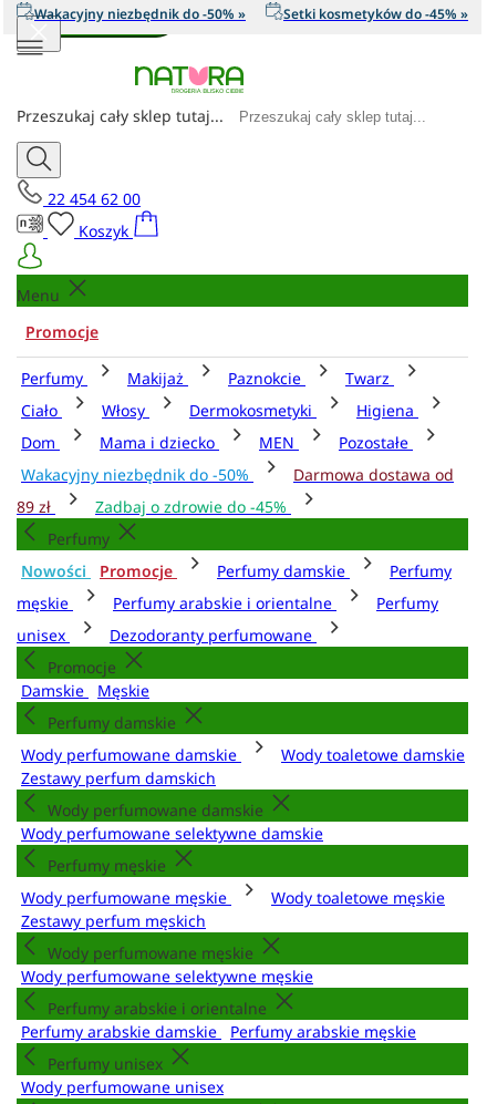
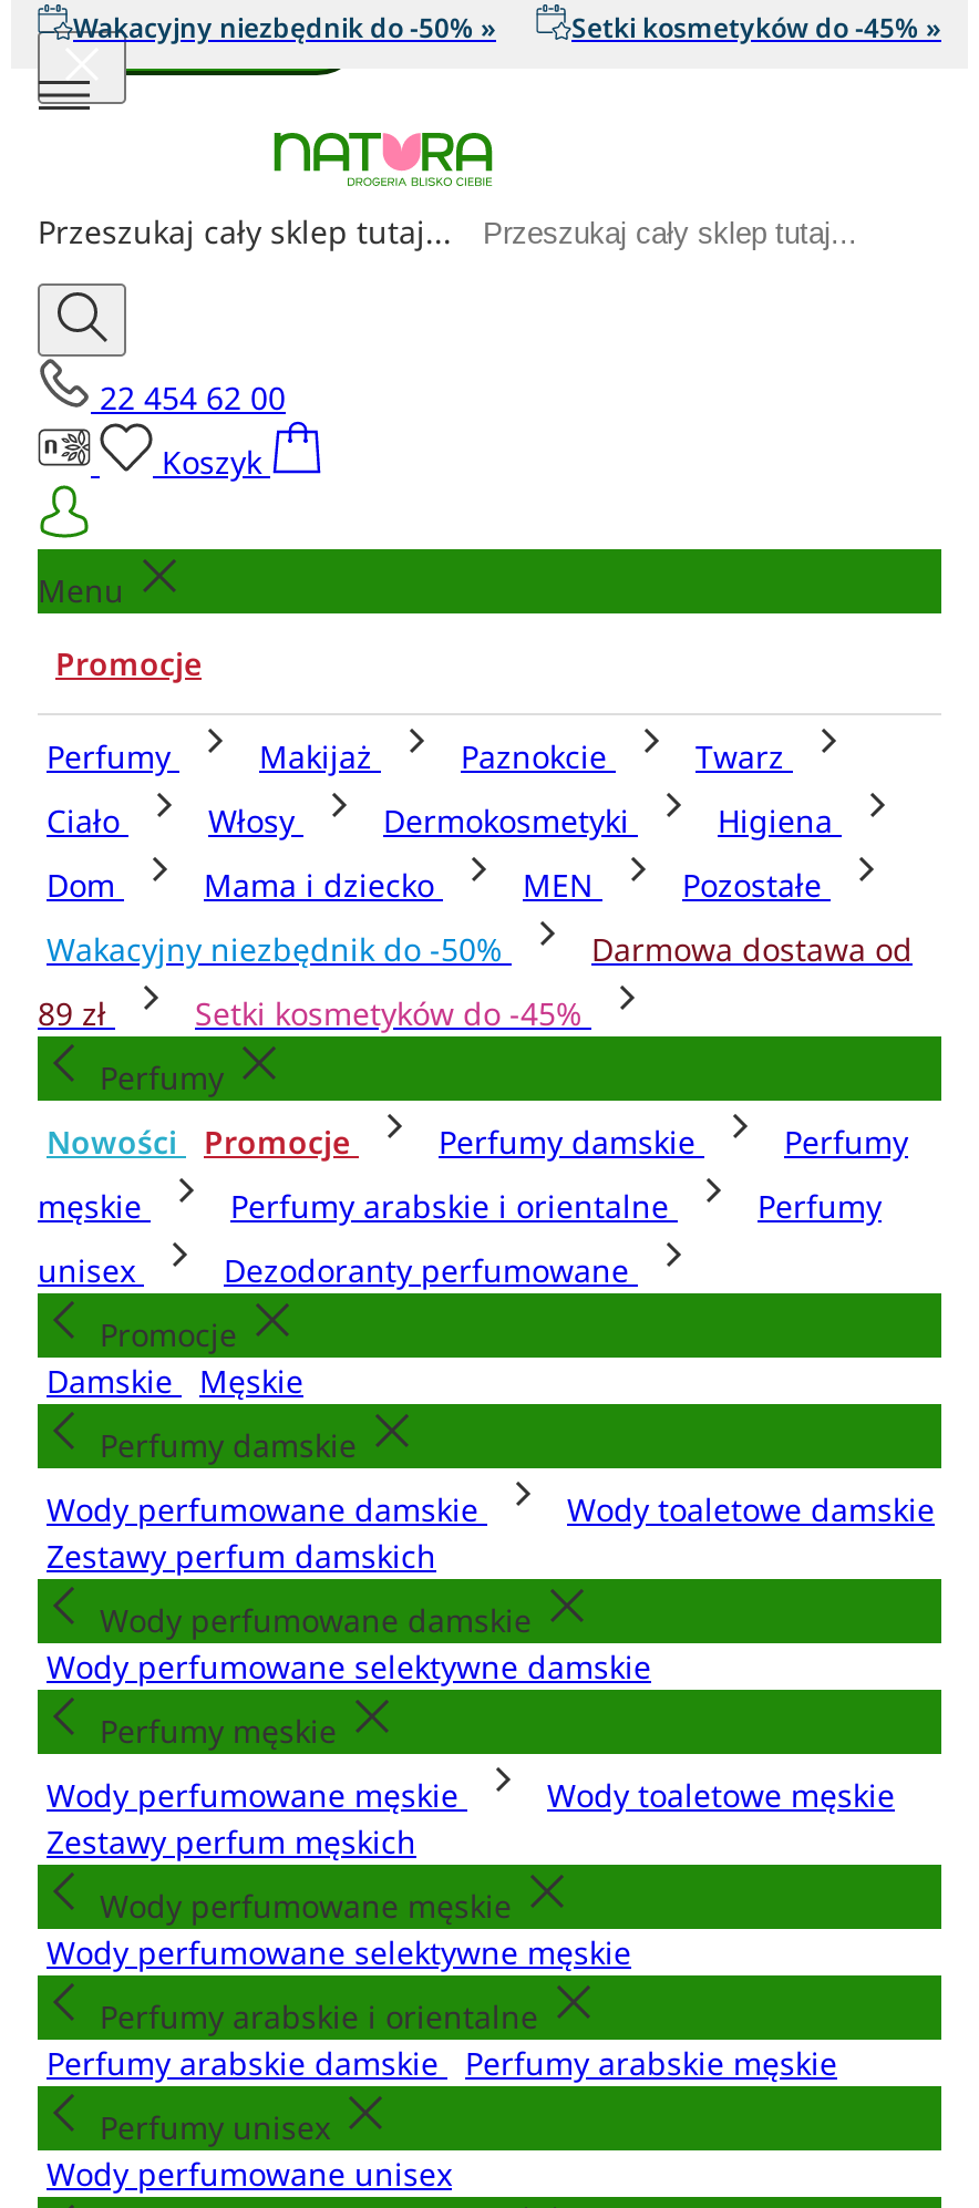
- Zadbaj o zdrowie do -45%
+ Setki kosmetyków do -45%
